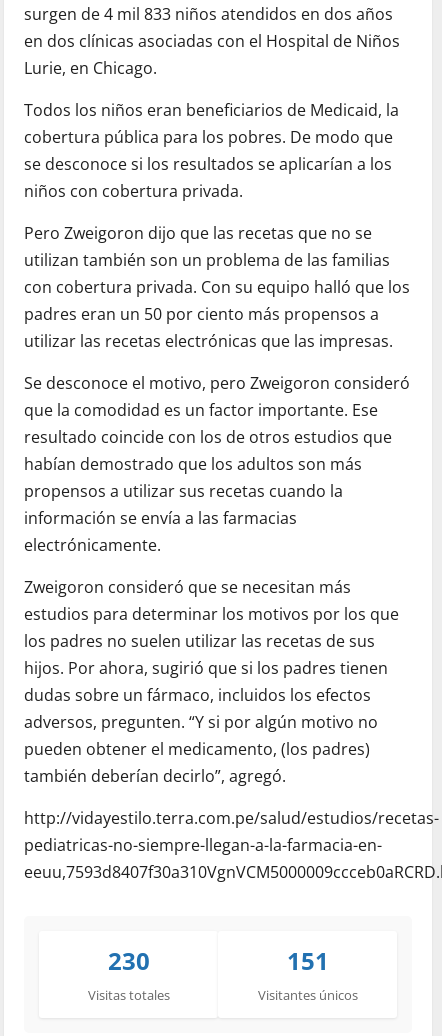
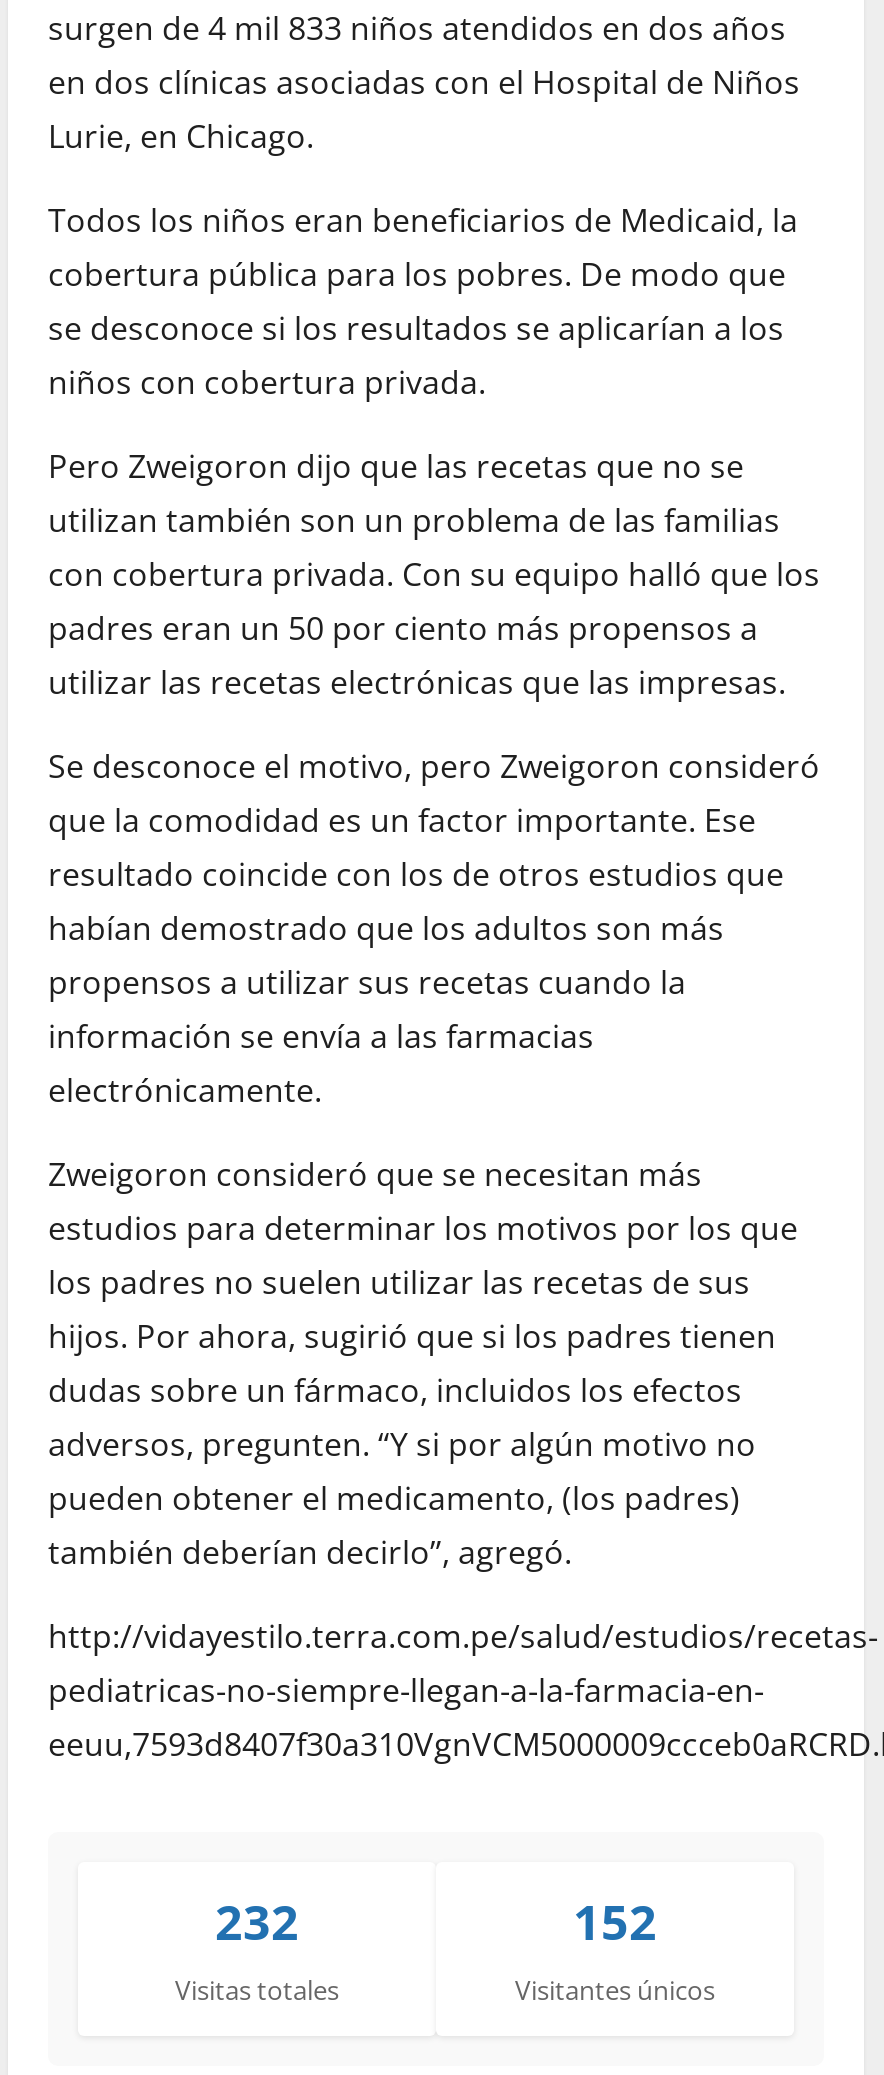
- 230
+ 232

- 151
+ 152
